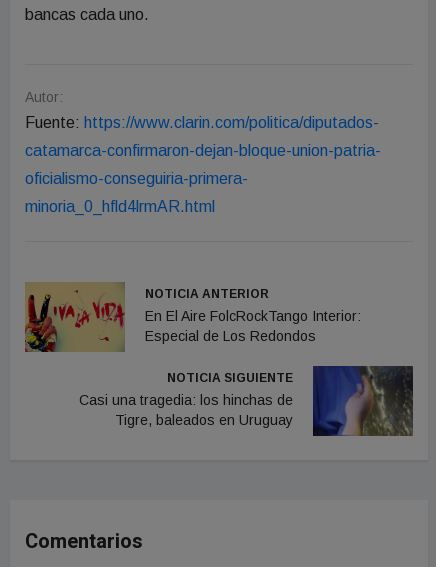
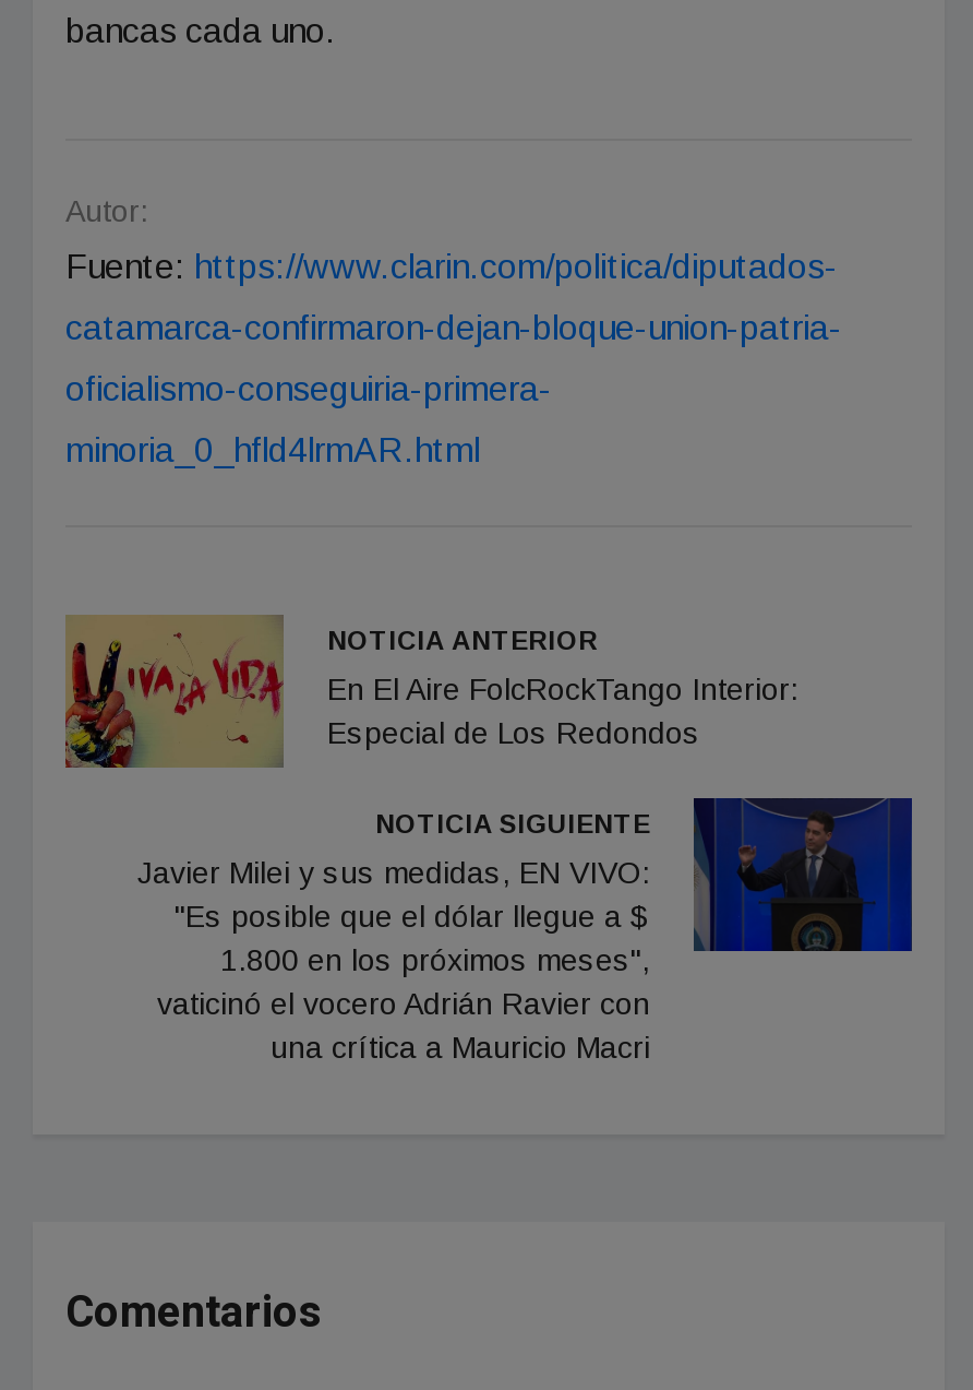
- [image]
- Casi una tragedia: los hinchas de
- Tigre, baleados en Uruguay
+ [image]
+ Javier Milei y sus medidas, EN VIVO:
+ "Es posible que el dólar llegue a $
+ 1.800 en los próximos meses",
+ vaticinó el vocero Adrián Ravier con
+ una crítica a Mauricio Macri
